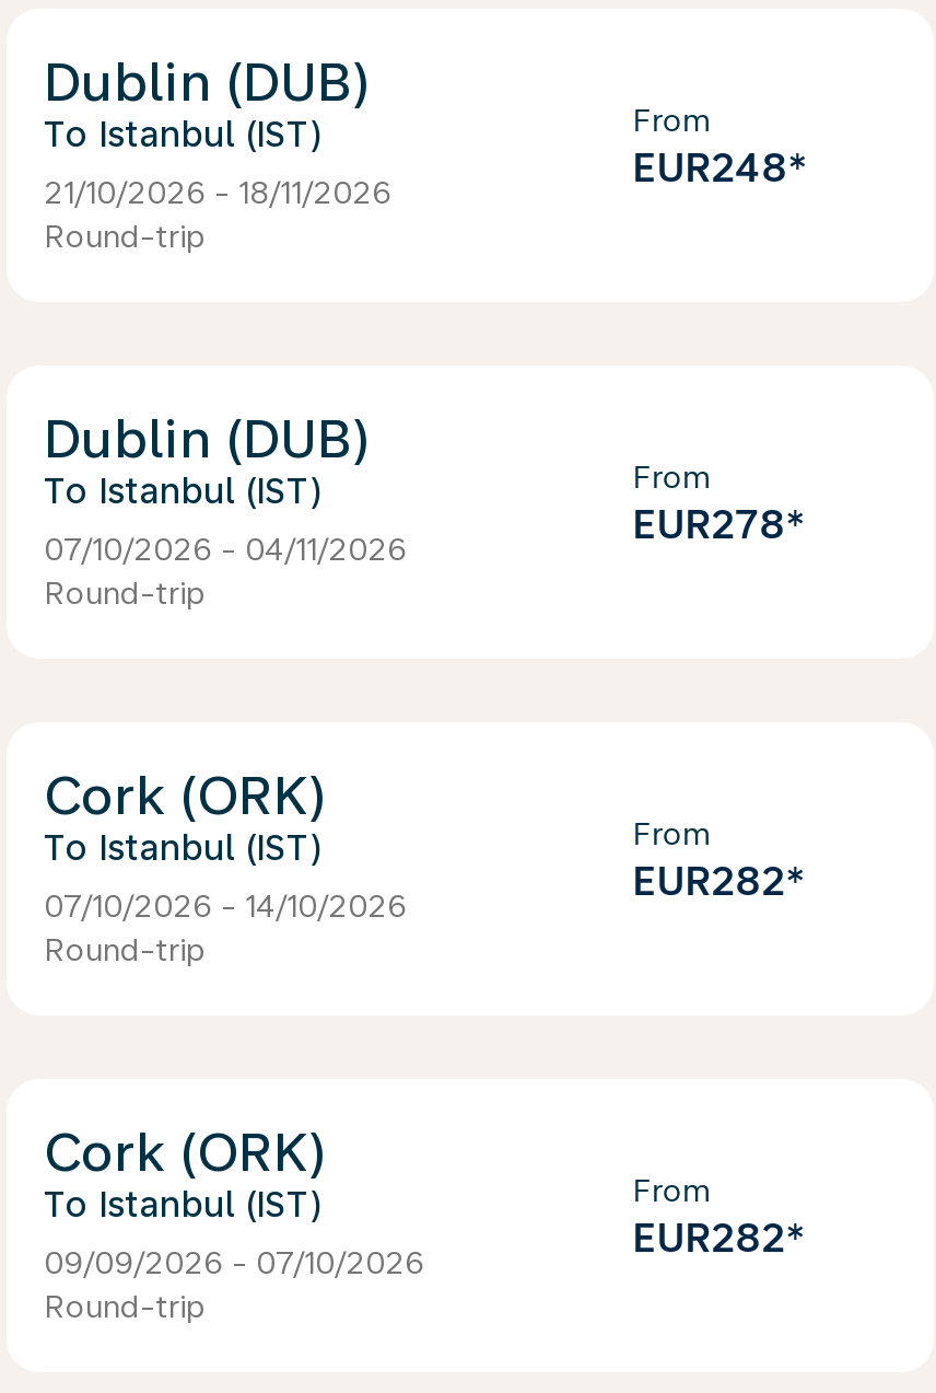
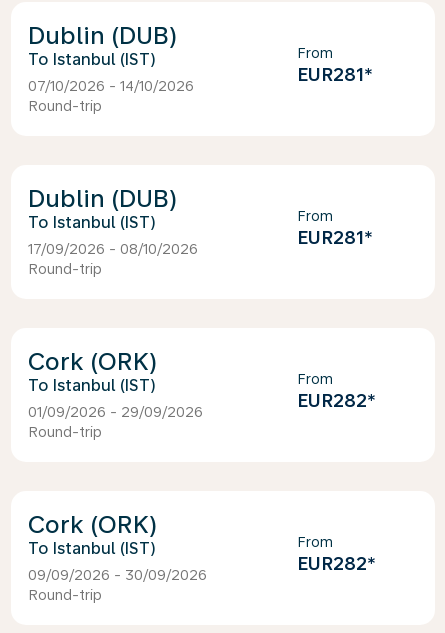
- EUR248*
+ EUR281*

- 21/10/2026 - 18/11/2026
+ 07/10/2026 - 14/10/2026

- EUR278*
+ EUR281*

- 07/10/2026 - 04/11/2026
+ 17/09/2026 - 08/10/2026

- 07/10/2026 - 14/10/2026
+ 01/09/2026 - 29/09/2026

- 09/09/2026 - 07/10/2026
+ 09/09/2026 - 30/09/2026
